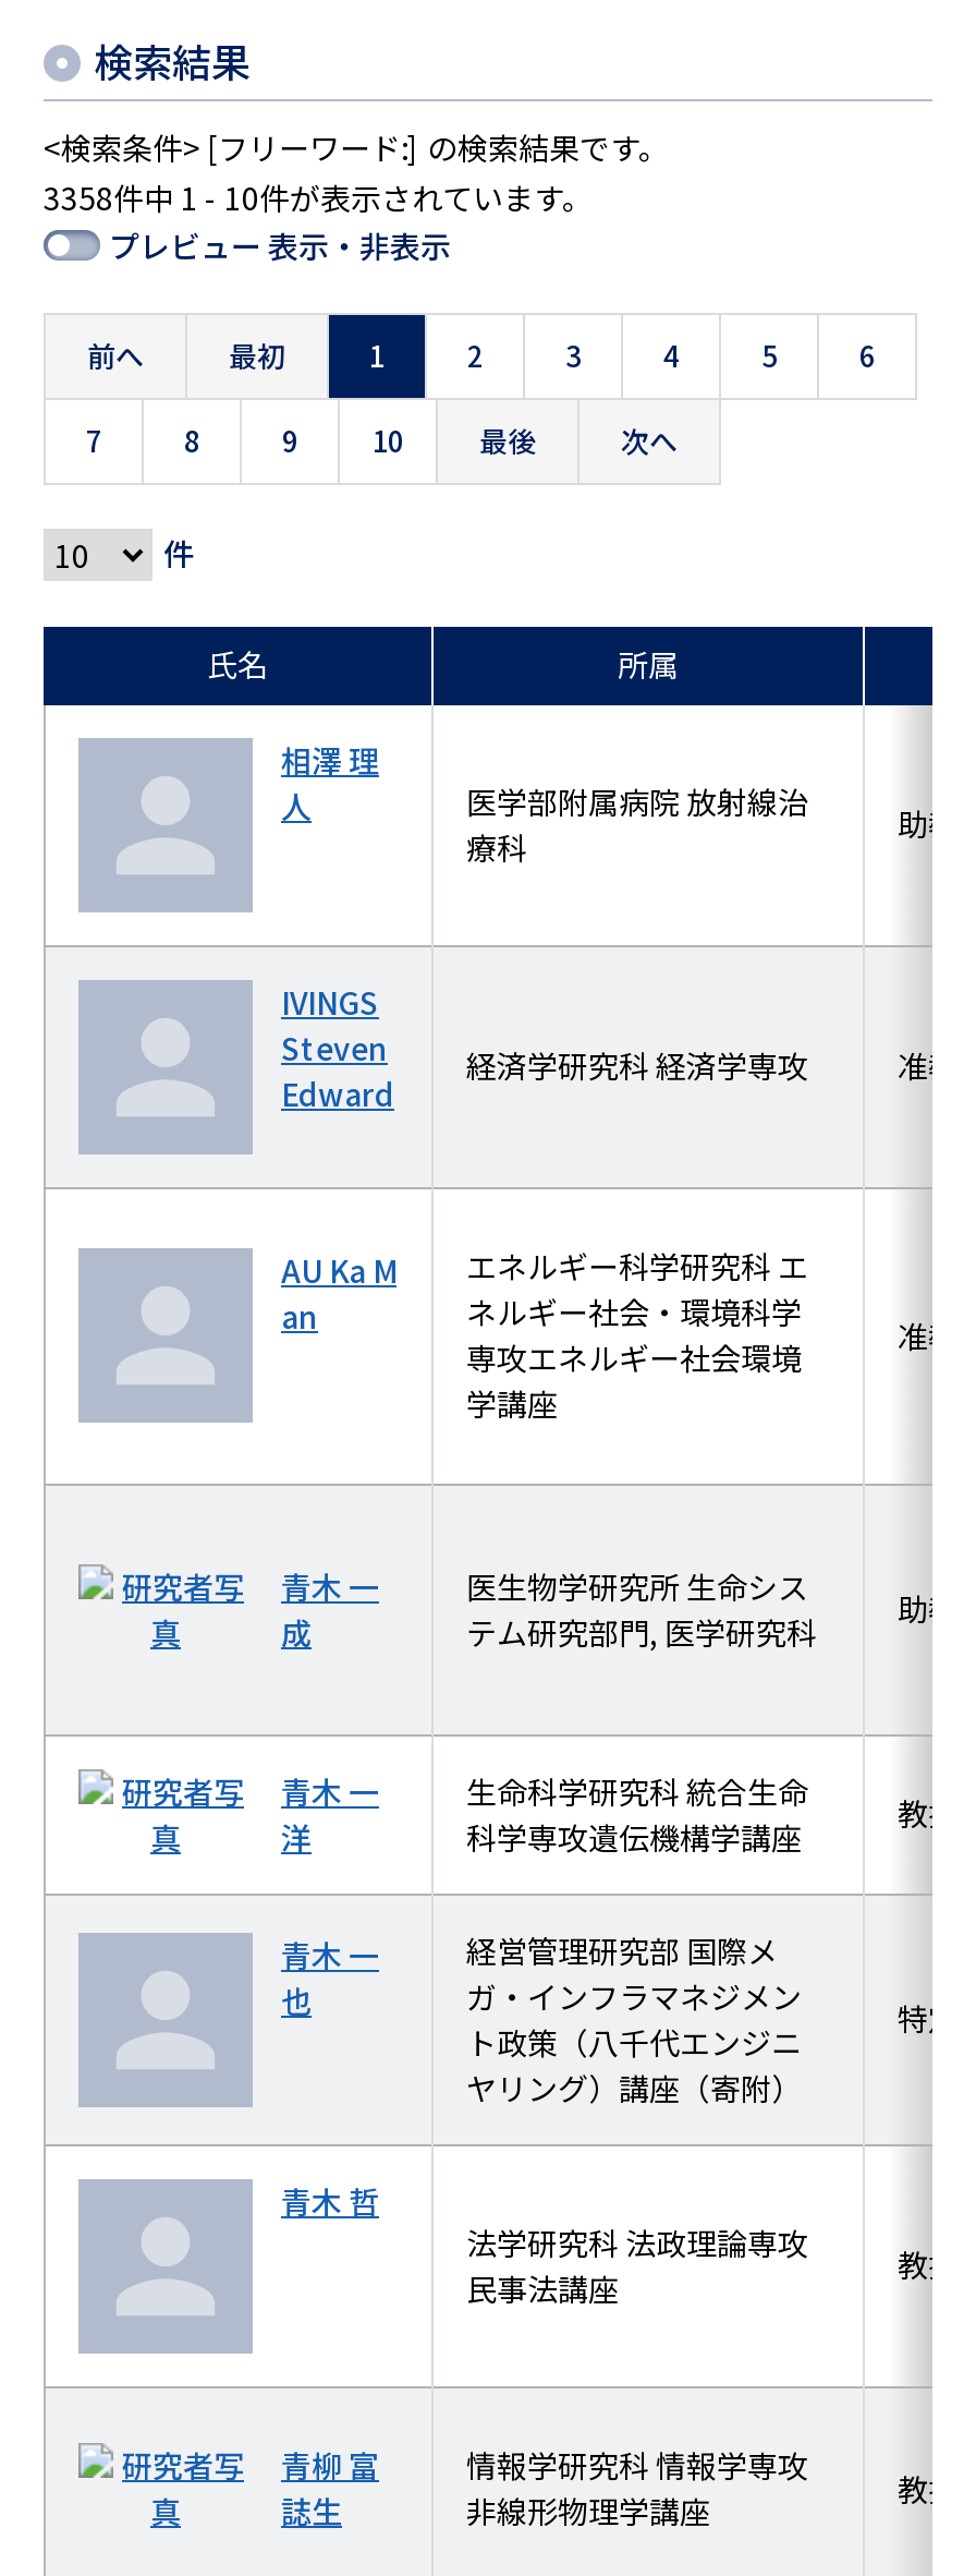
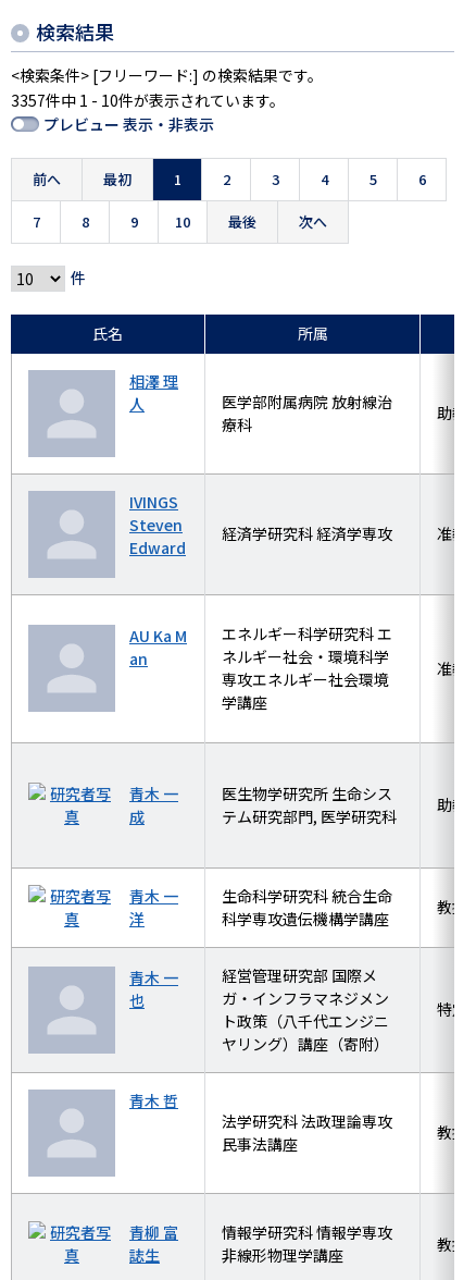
- 3358件中 1 - 10件が表示されています。
+ 3357件中 1 - 10件が表示されています。
